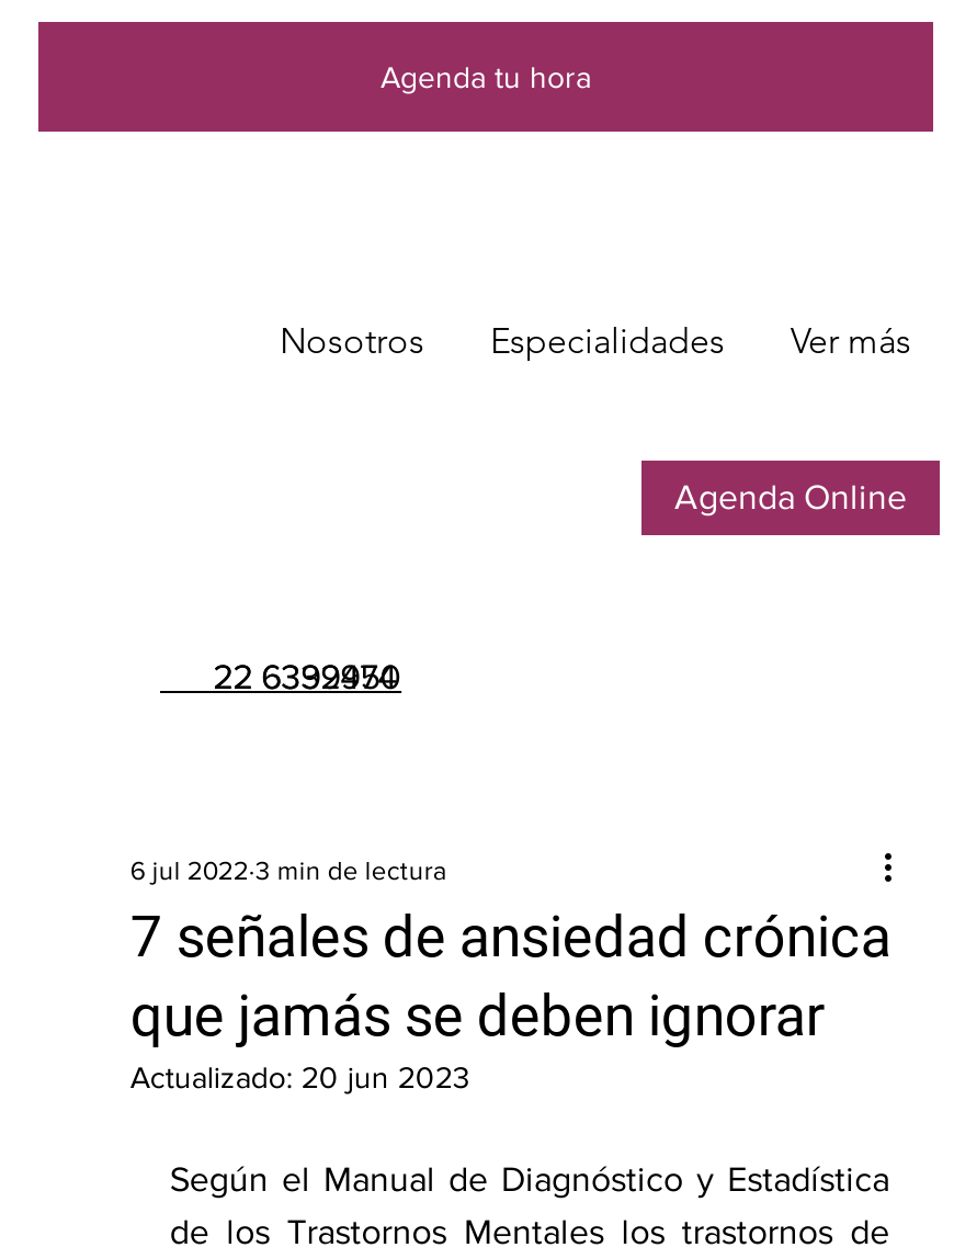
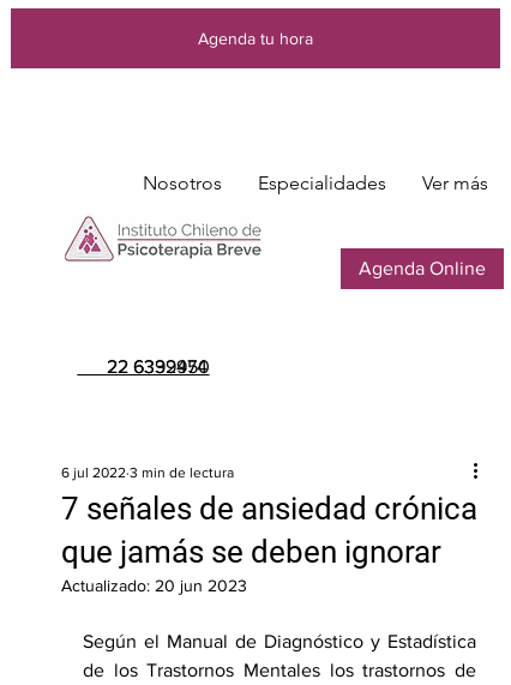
+ [image]
